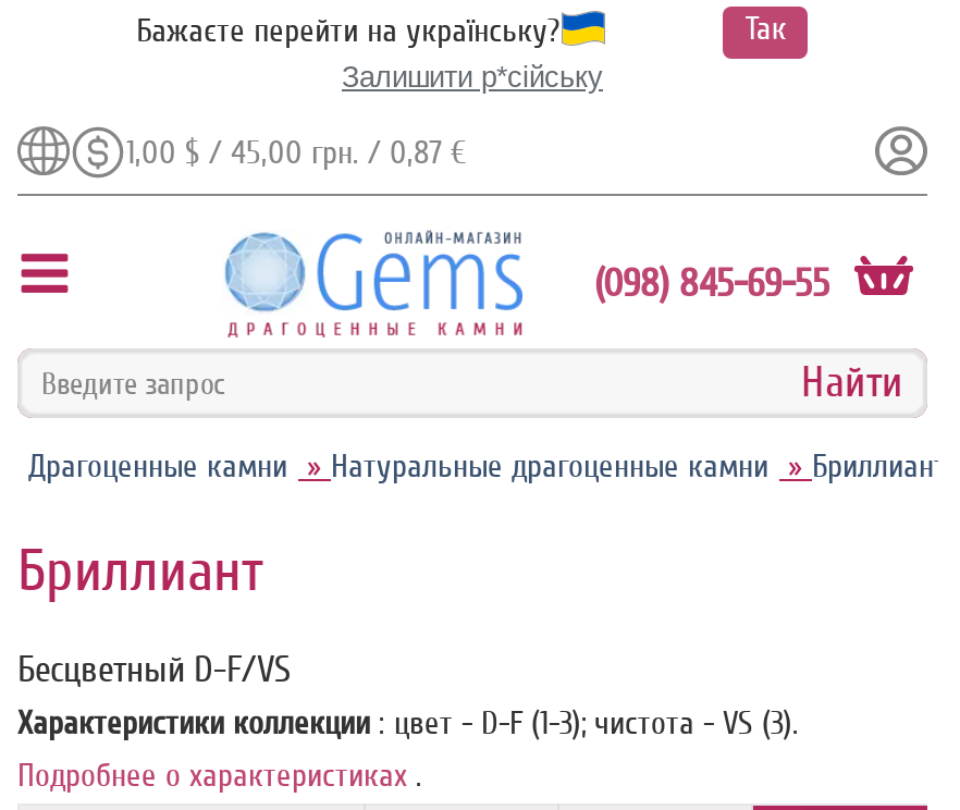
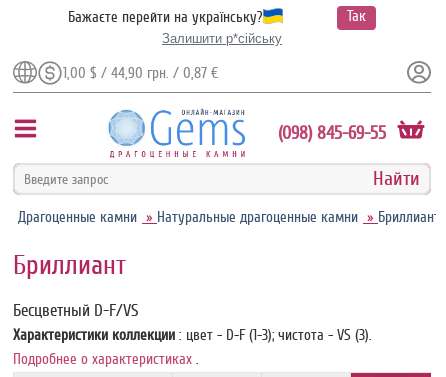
- 1,00 $ / 45,00 грн. / 0,87 €
+ 1,00 $ / 44,90 грн. / 0,87 €
